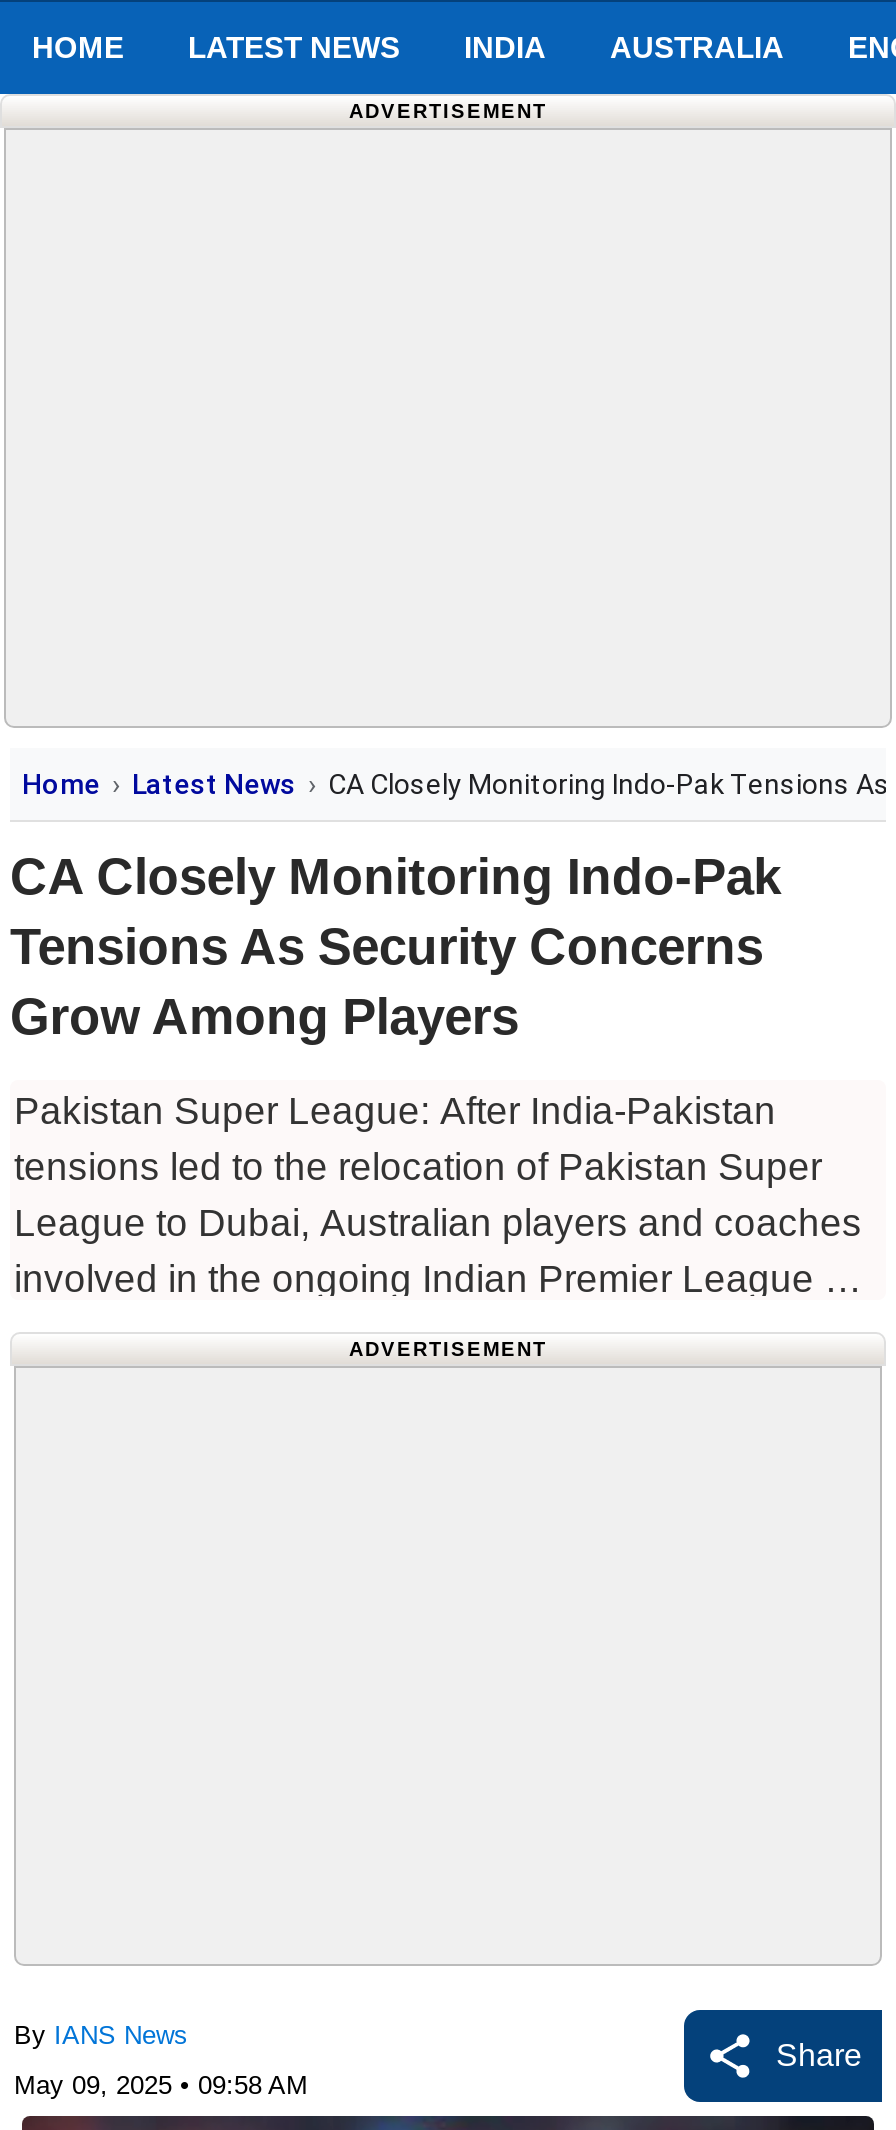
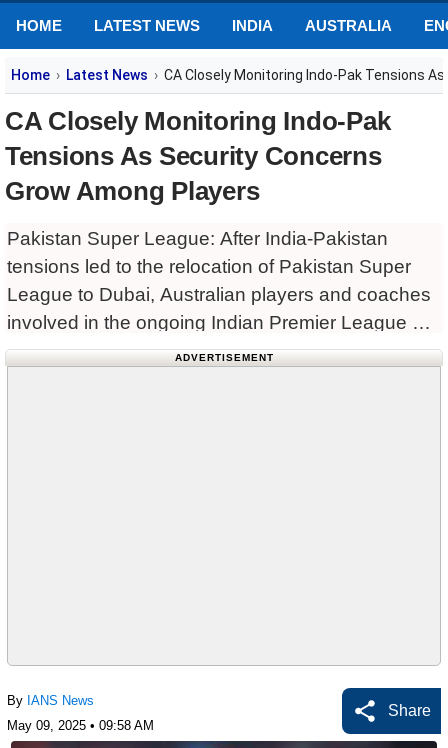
- ADVERTISEMENT
